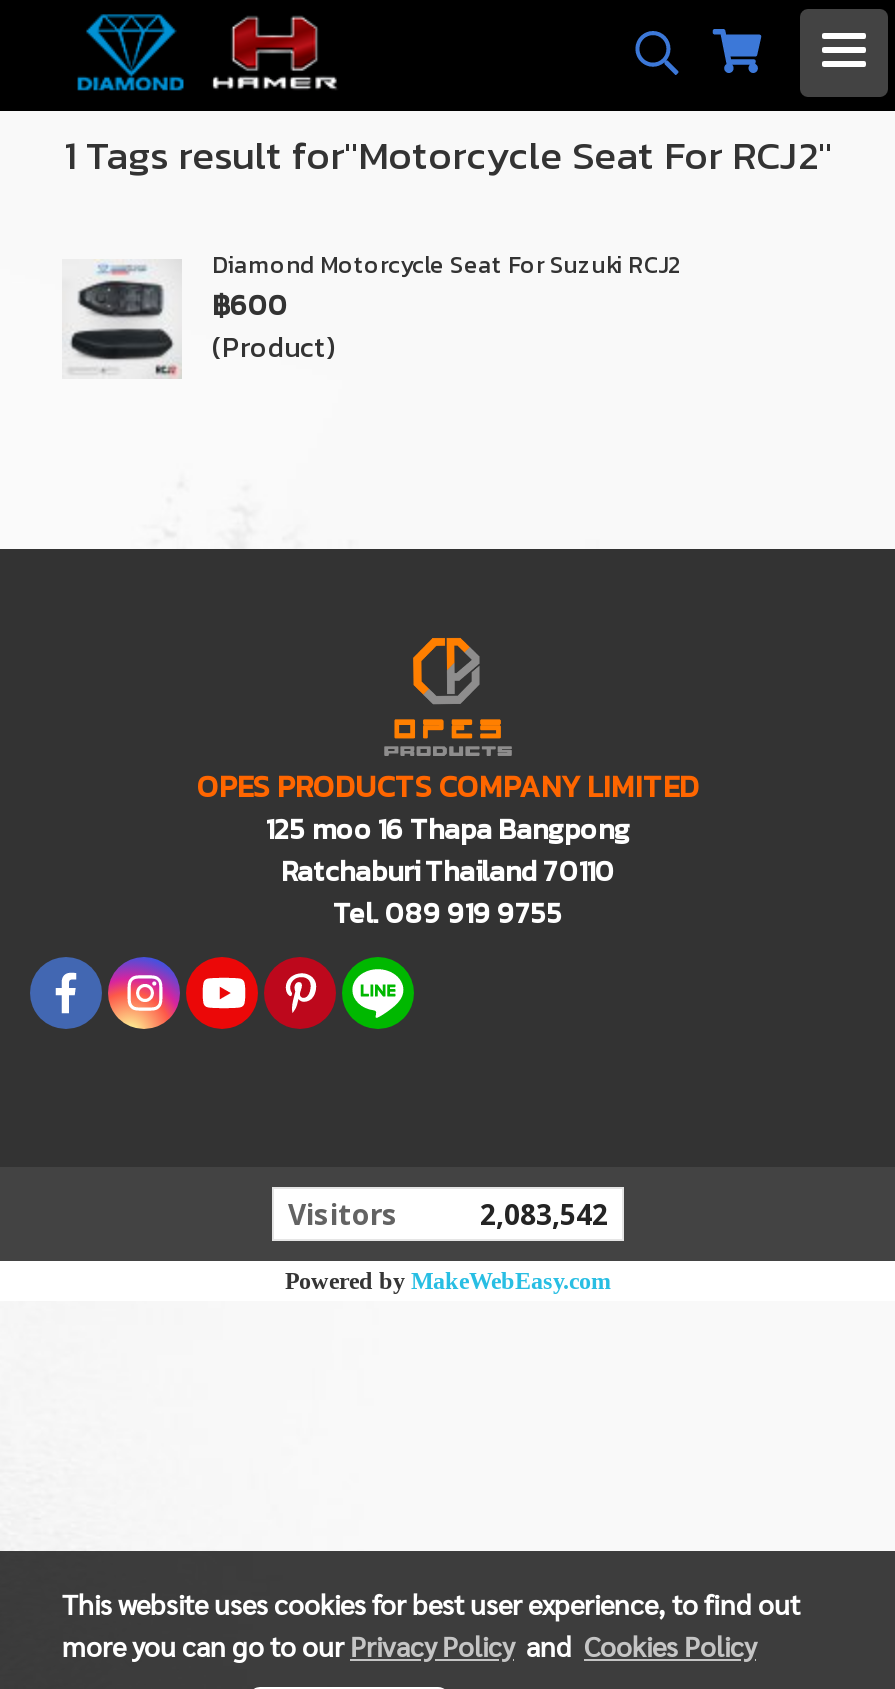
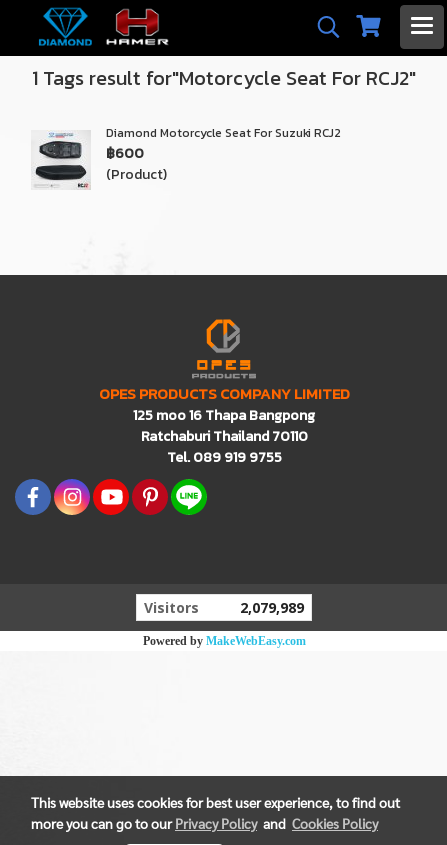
- 2,083,542
+ 2,079,989
